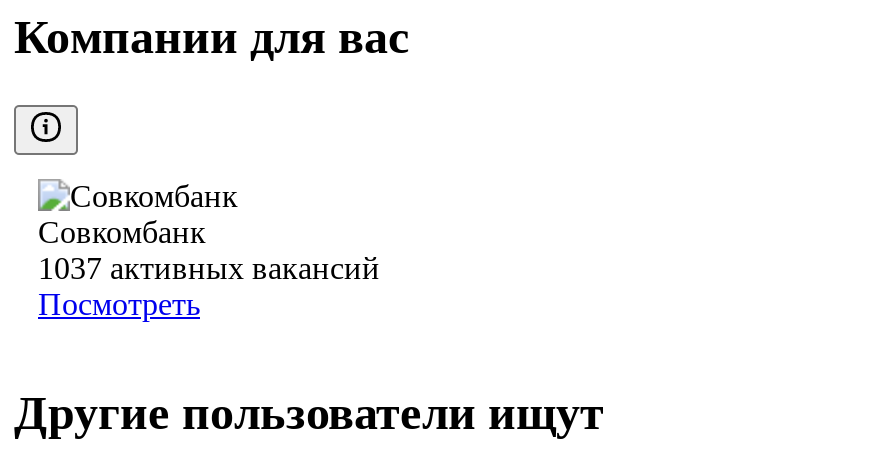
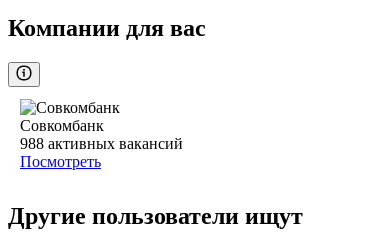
- 1037 активных вакансий
+ 988 активных вакансий
